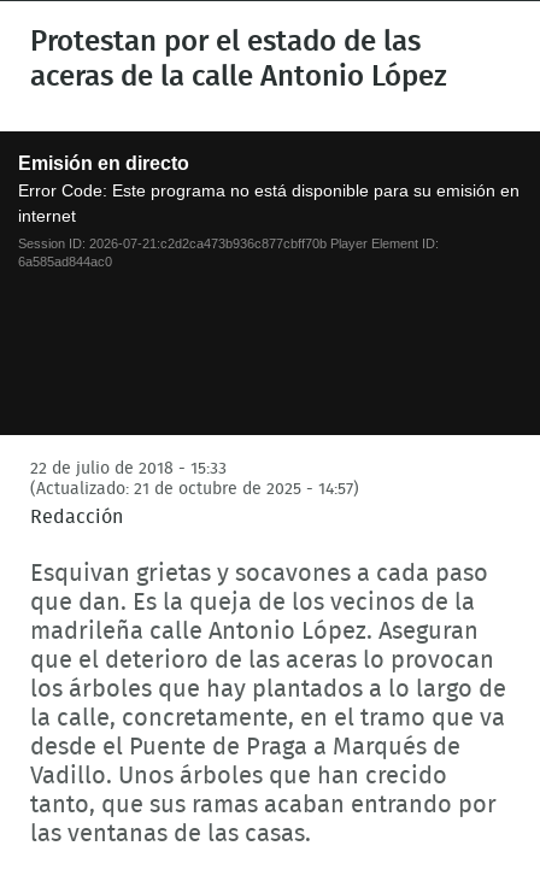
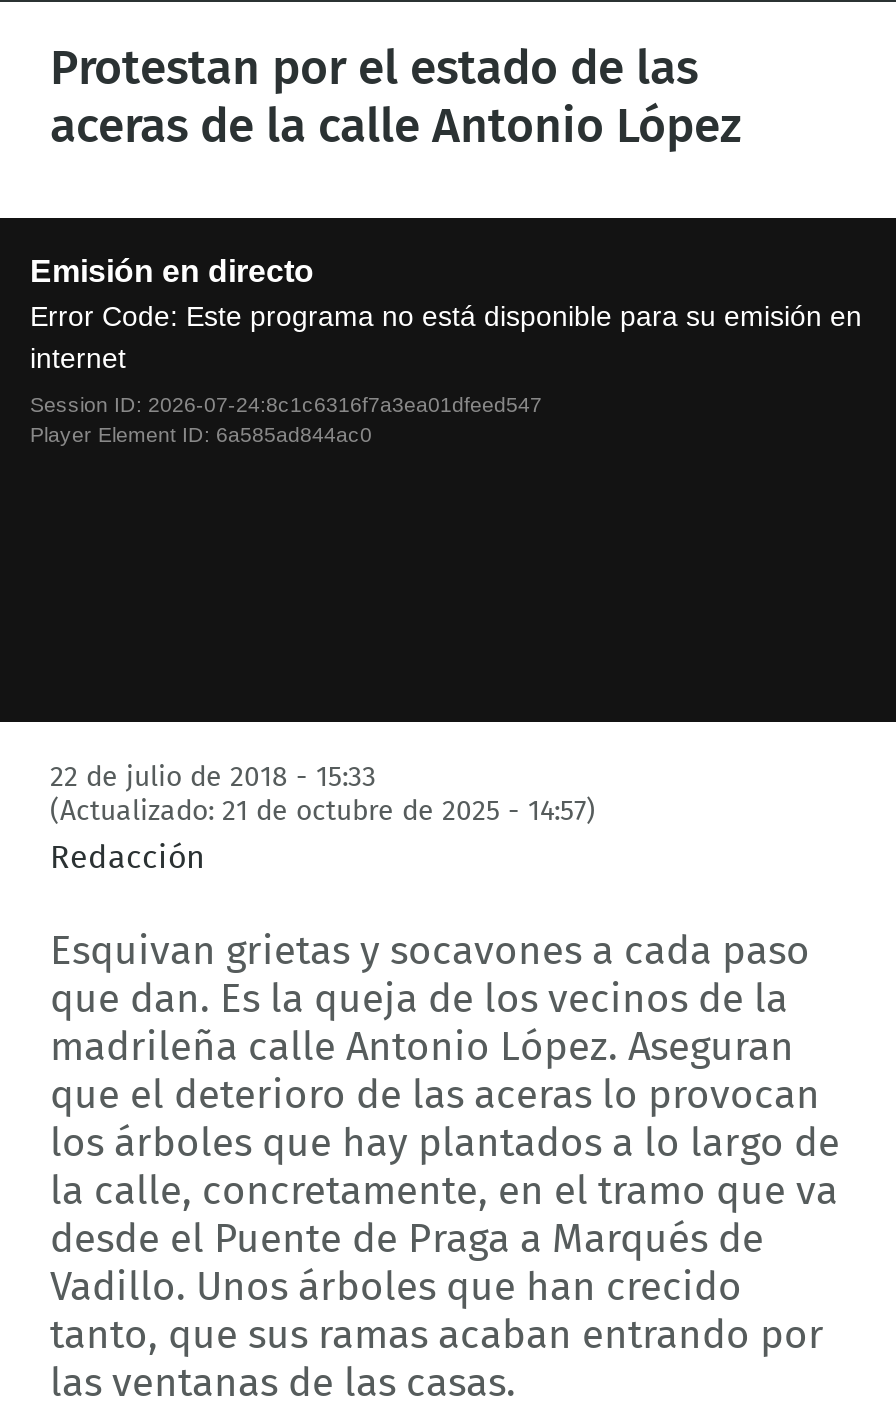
- Session ID: 2026-07-21:c2d2ca473b936c877cbff70b Player Element ID:
- 6a585ad844ac0
+ Session ID: 2026-07-24:8c1c6316f7a3ea01dfeed547
+ Player Element ID: 6a585ad844ac0
